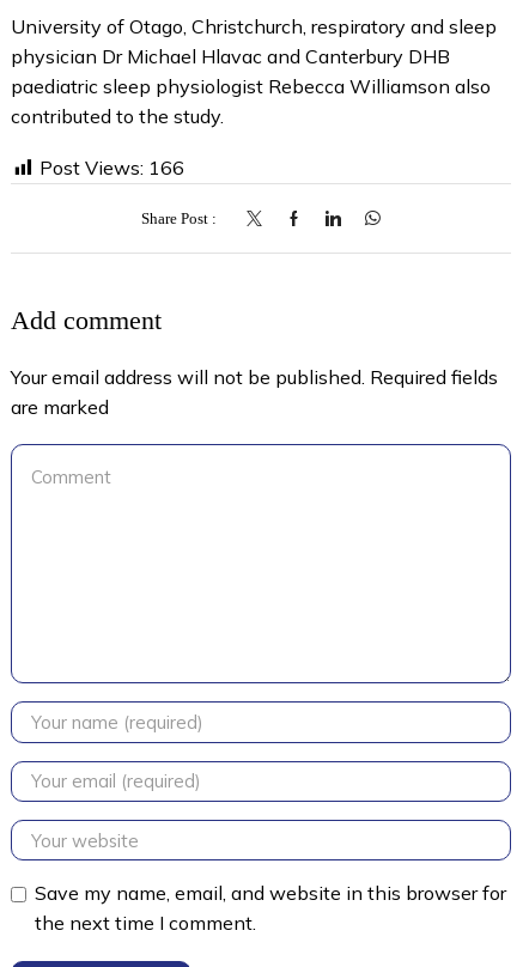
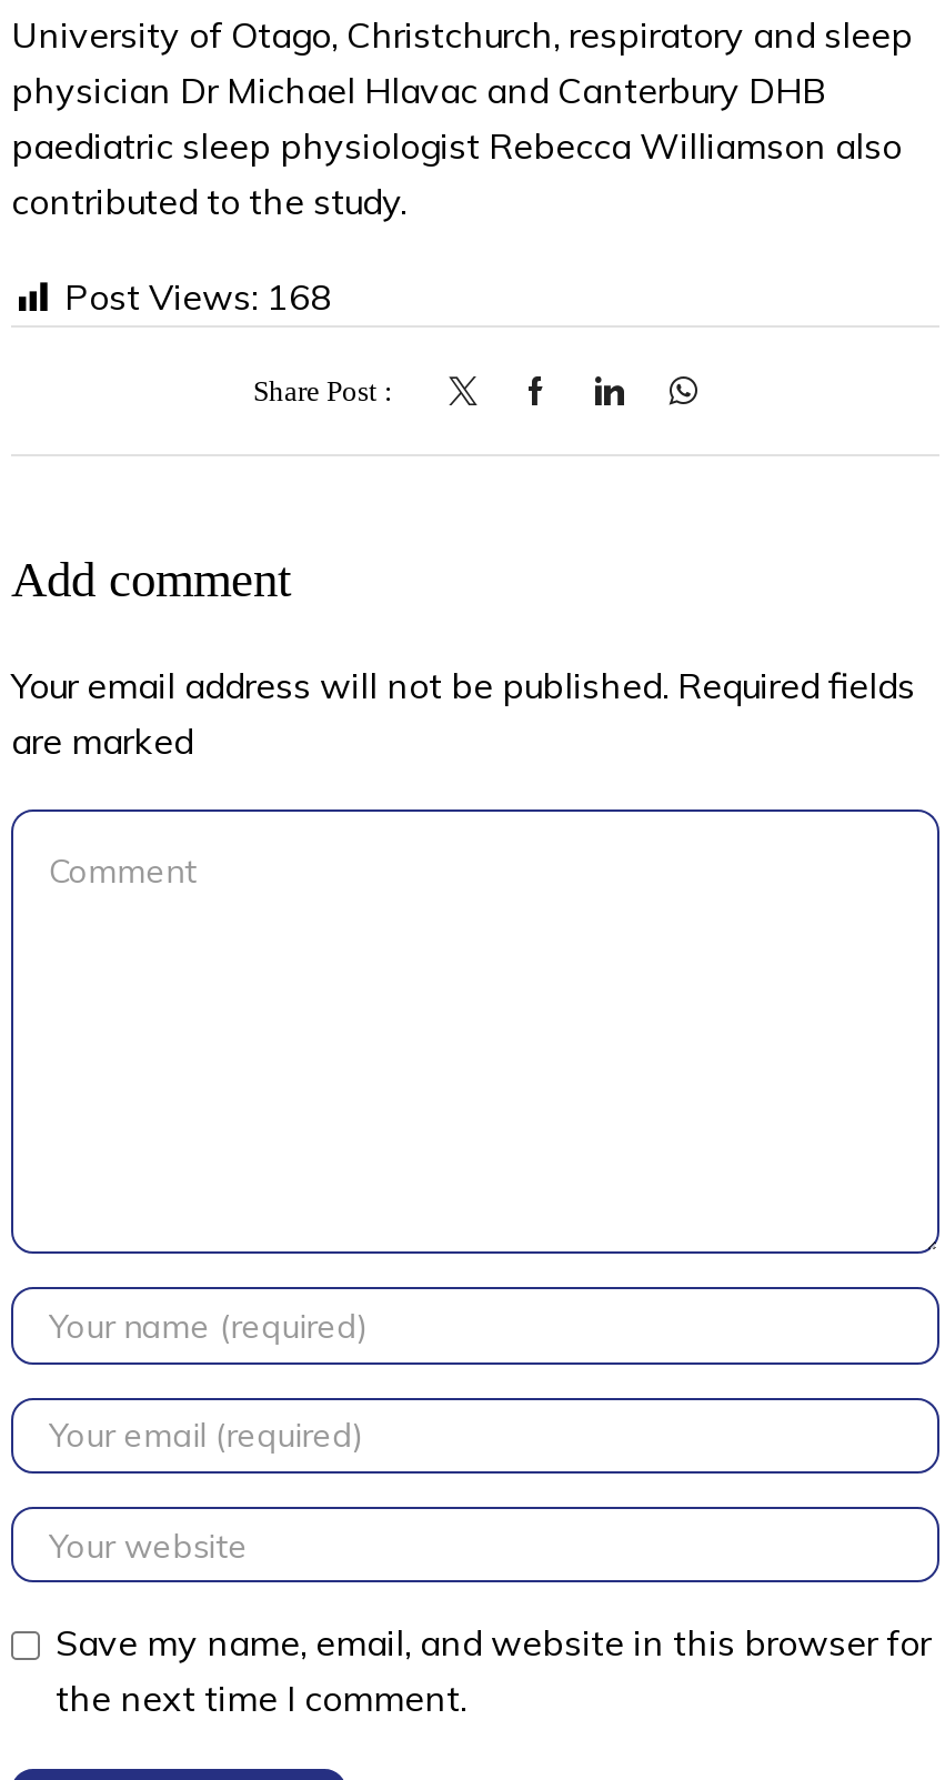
- Post Views: 166
+ Post Views: 168
